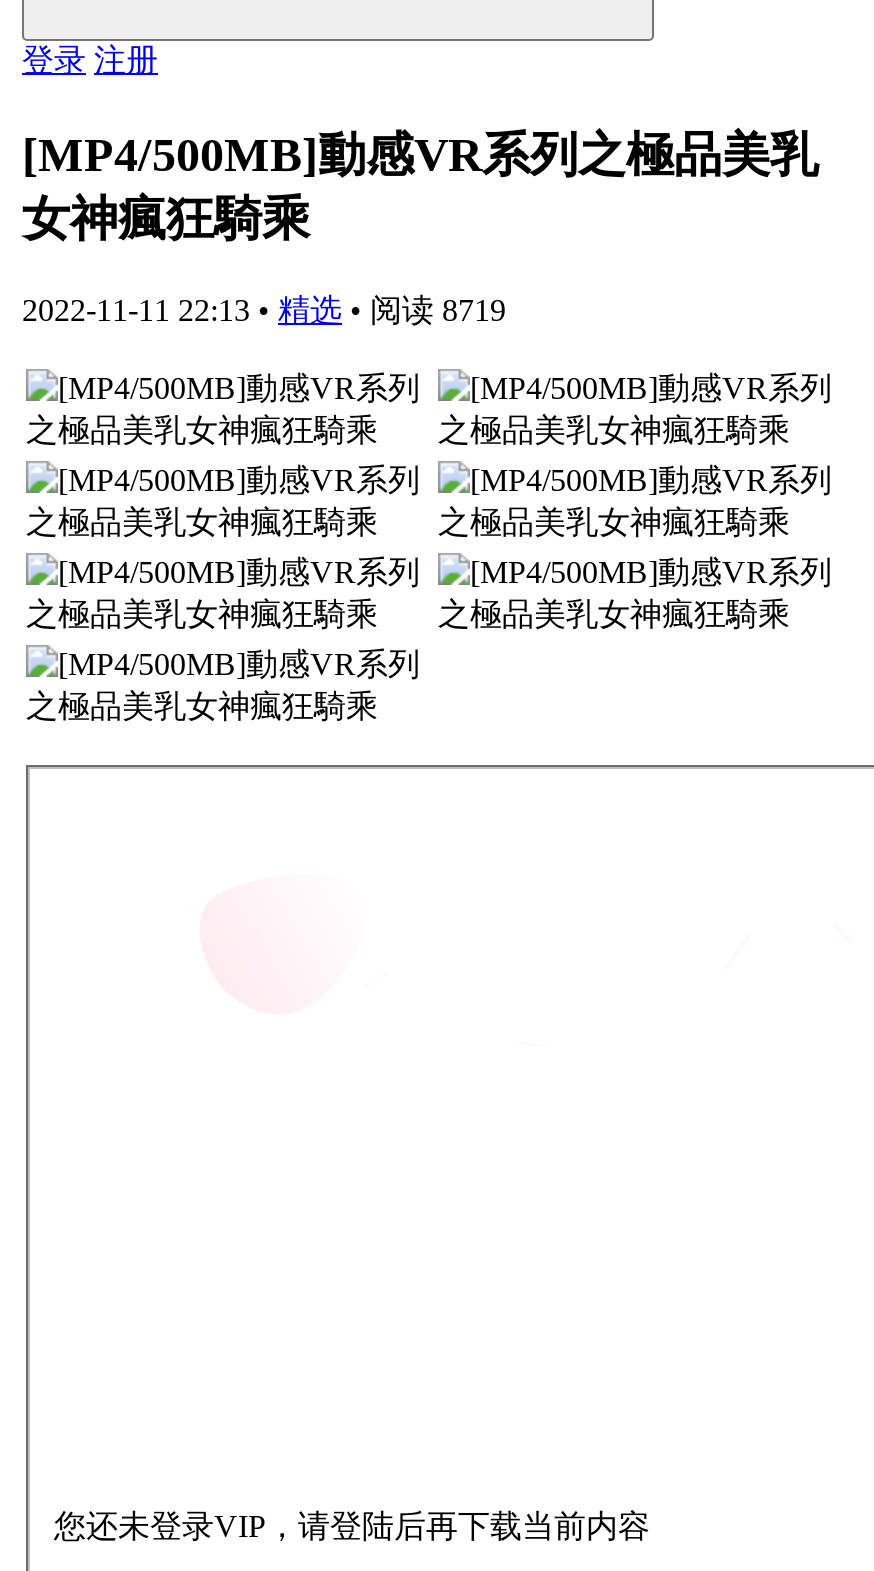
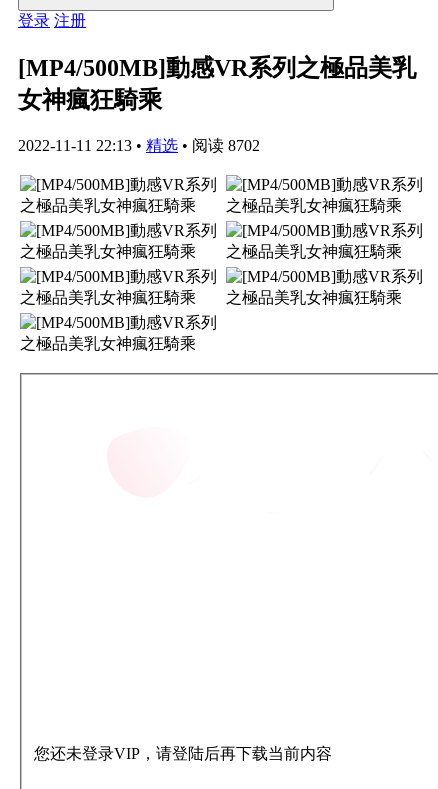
- 2022-11-11 22:13 • 精选 • 阅读 8719
+ 2022-11-11 22:13 • 精选 • 阅读 8702
